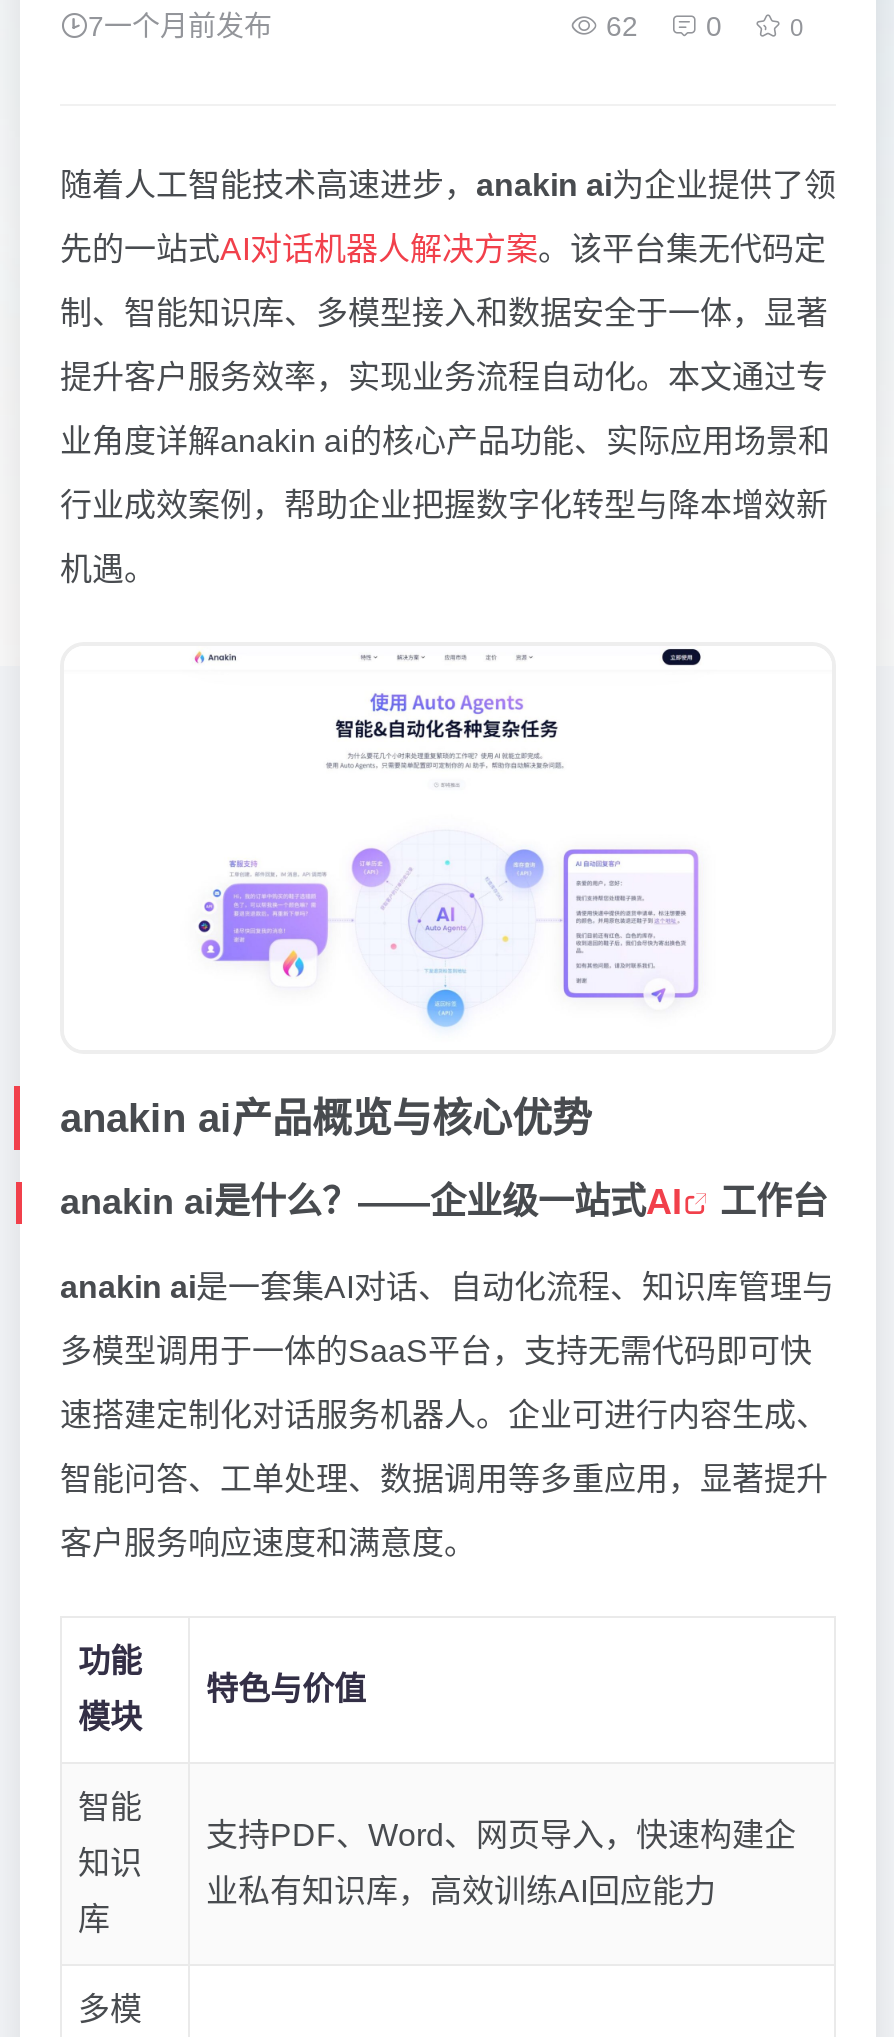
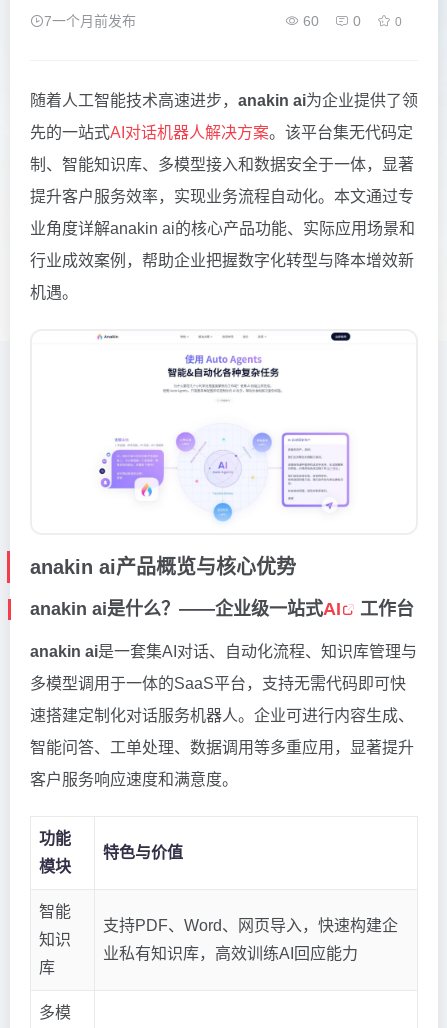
- 62 0
+ 60 0
